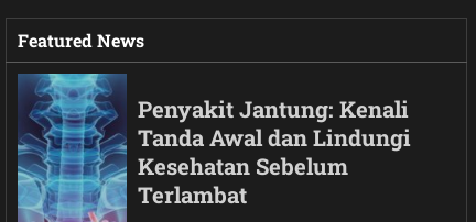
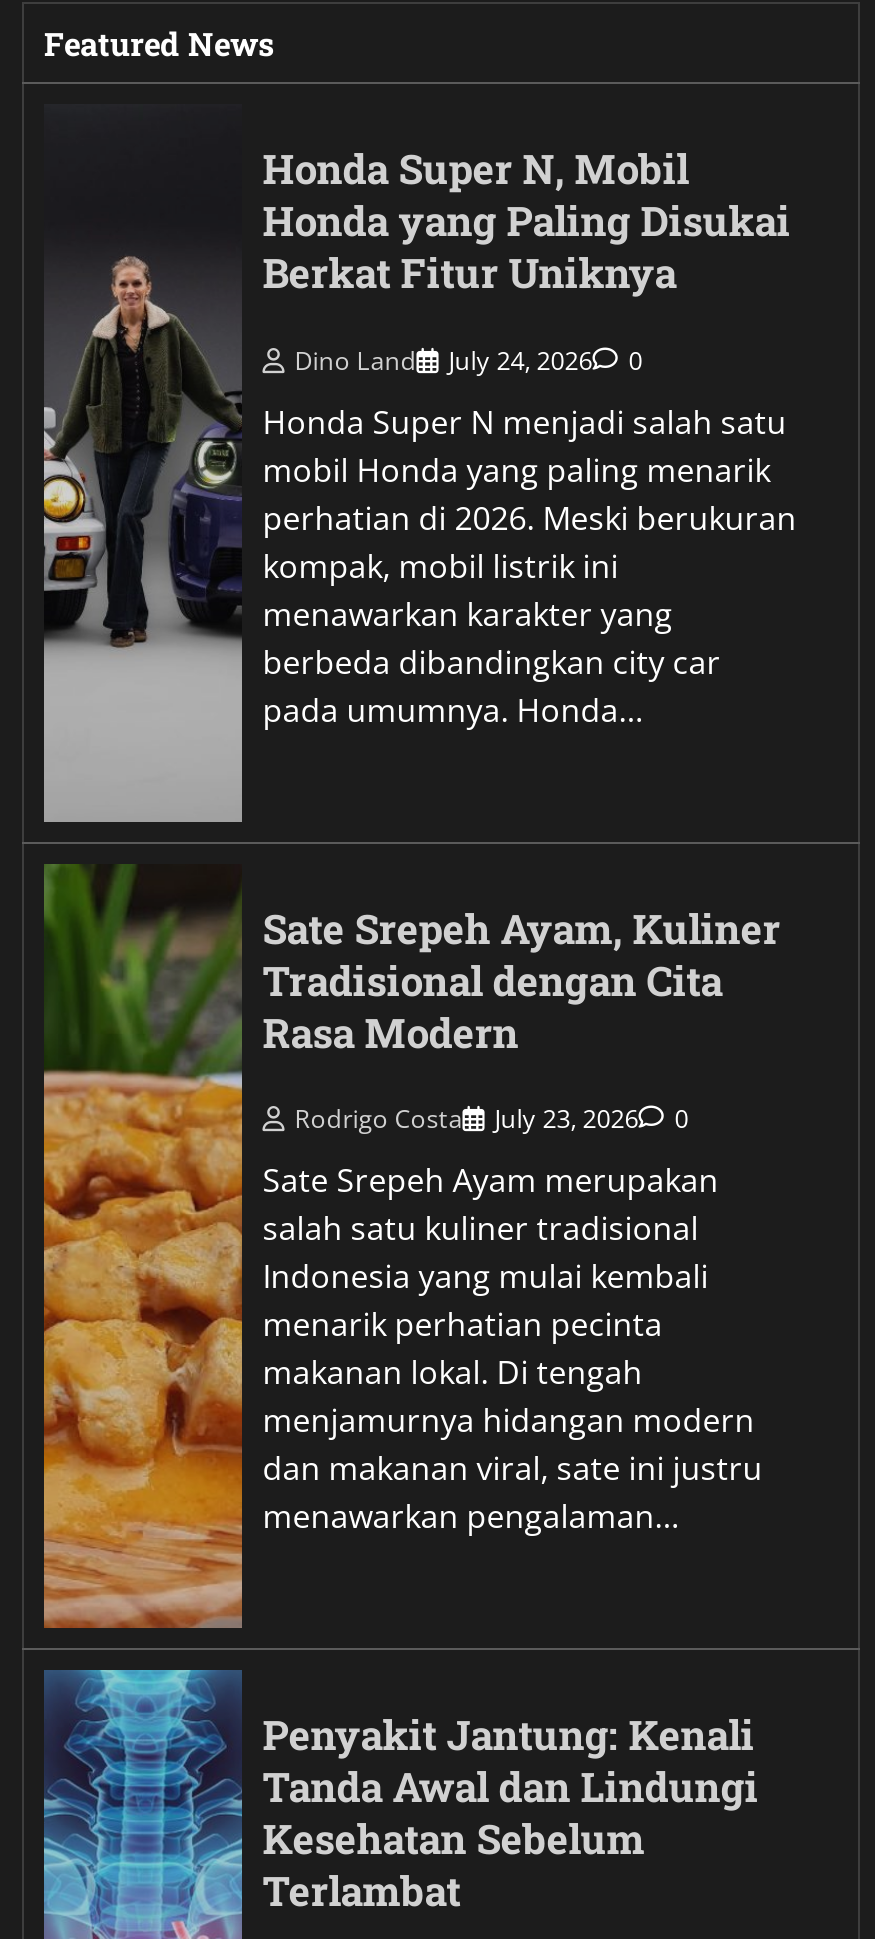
+ [image]
+ Honda Super N, Mobil
+ Honda yang Paling Disukai
+ Berkat Fitur Uniknya
+ Dino Land
+ July 24, 2026
+ 0
+ Honda Super N menjadi salah satu
+ mobil Honda yang paling menarik
+ perhatian di 2026. Meski berukuran
+ kompak, mobil listrik ini
+ menawarkan karakter yang
+ berbeda dibandingkan city car
+ pada umumnya. Honda…

+ [image]
+ Sate Srepeh Ayam, Kuliner
+ Tradisional dengan Cita
+ Rasa Modern
+ Rodrigo Costa
+ July 23, 2026
+ 0
+ Sate Srepeh Ayam merupakan
+ salah satu kuliner tradisional
+ Indonesia yang mulai kembali
+ menarik perhatian pecinta
+ makanan lokal. Di tengah
+ menjamurnya hidangan modern
+ dan makanan viral, sate ini justru
+ menawarkan pengalaman…
